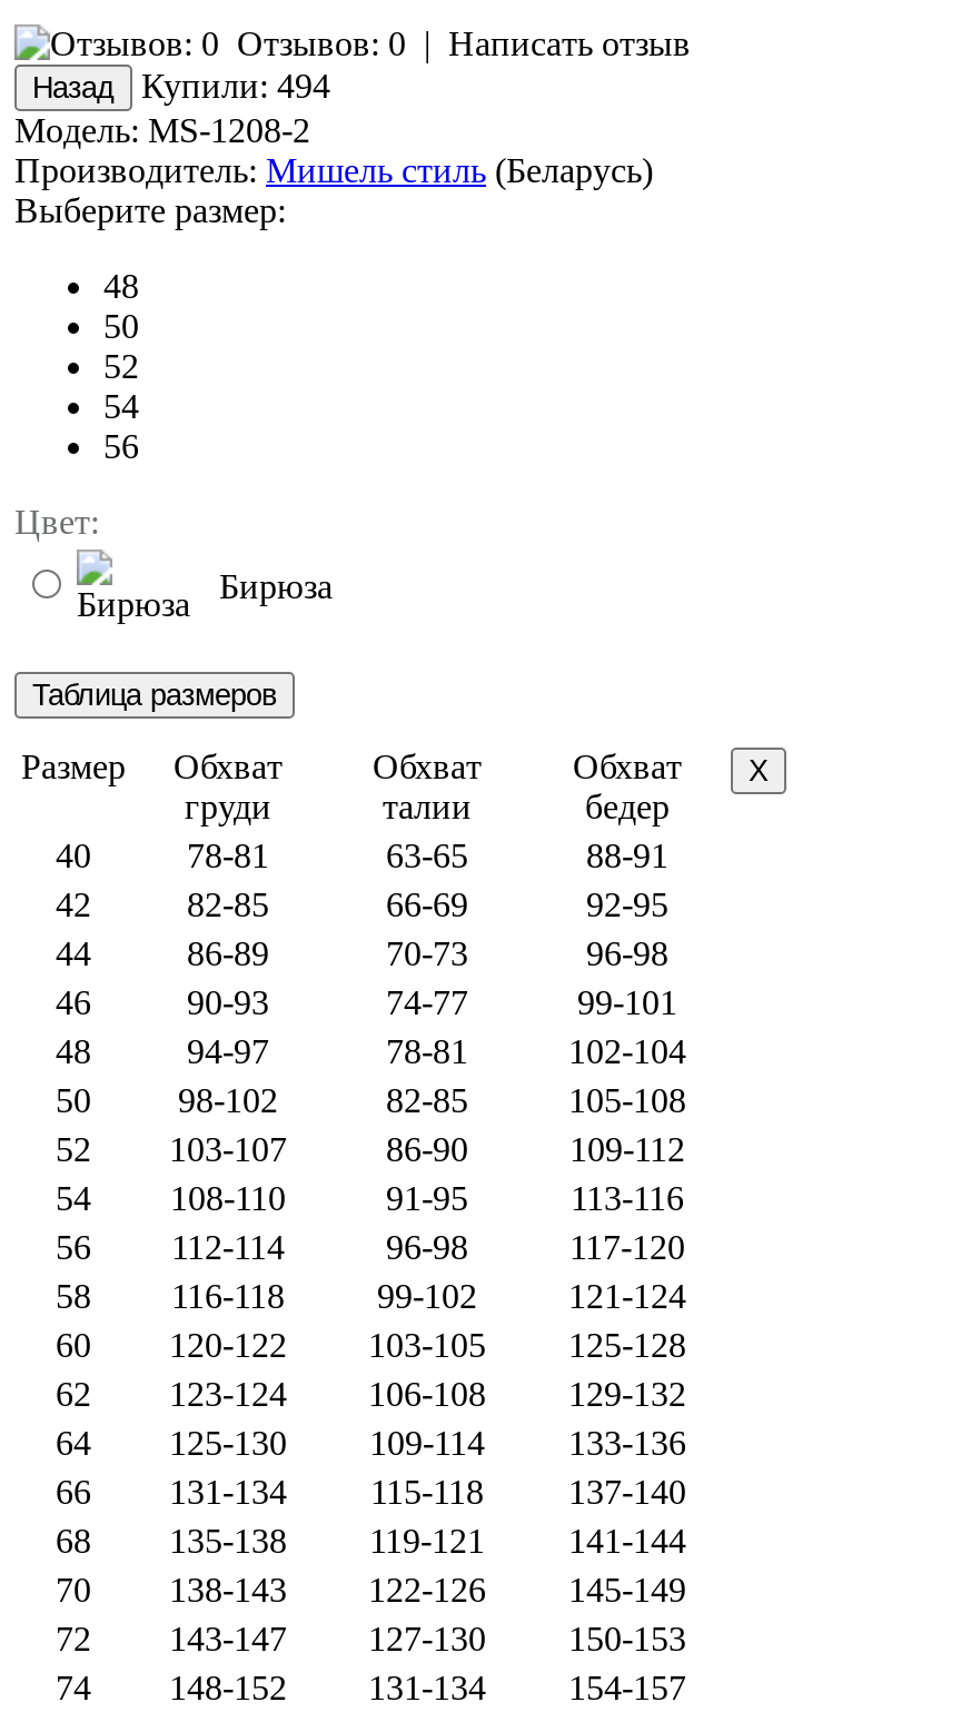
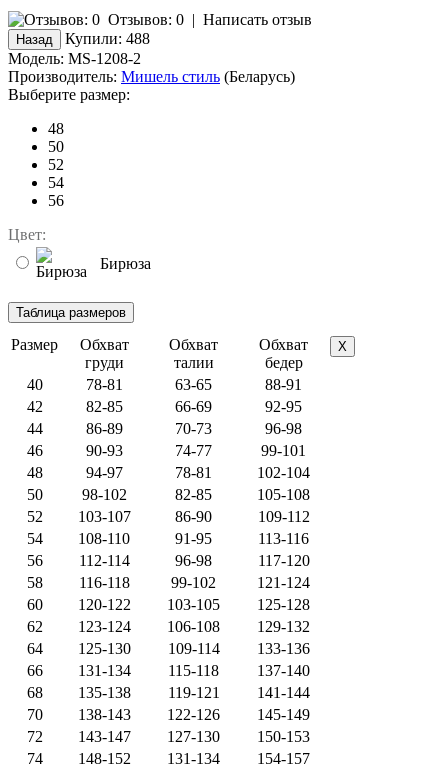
- Купили: 494
+ Купили: 488
